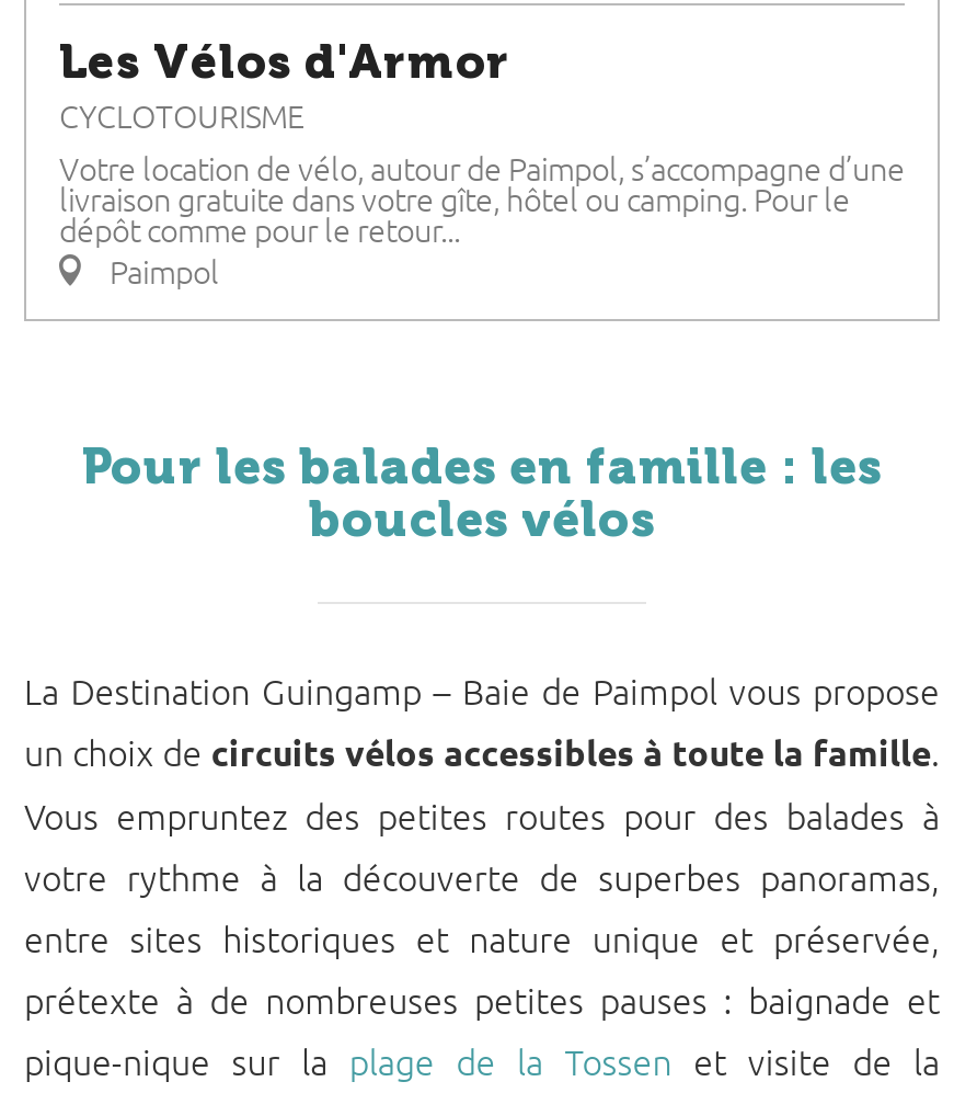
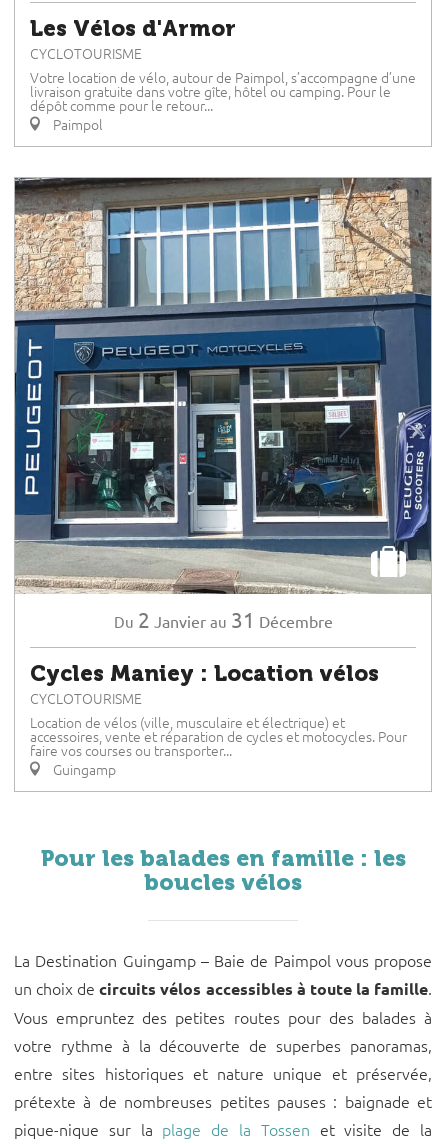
+ [image]
+ Du 2 Janvier au 31 Décembre
+ Cycles Maniey : Location vélos
+ CYCLOTOURISME
+ Location de vélos (ville, musculaire et électrique) et
+ accessoires, vente et réparation de cycles et motocycles. Pour
+ faire vos courses ou transporter...
+ Guingamp
